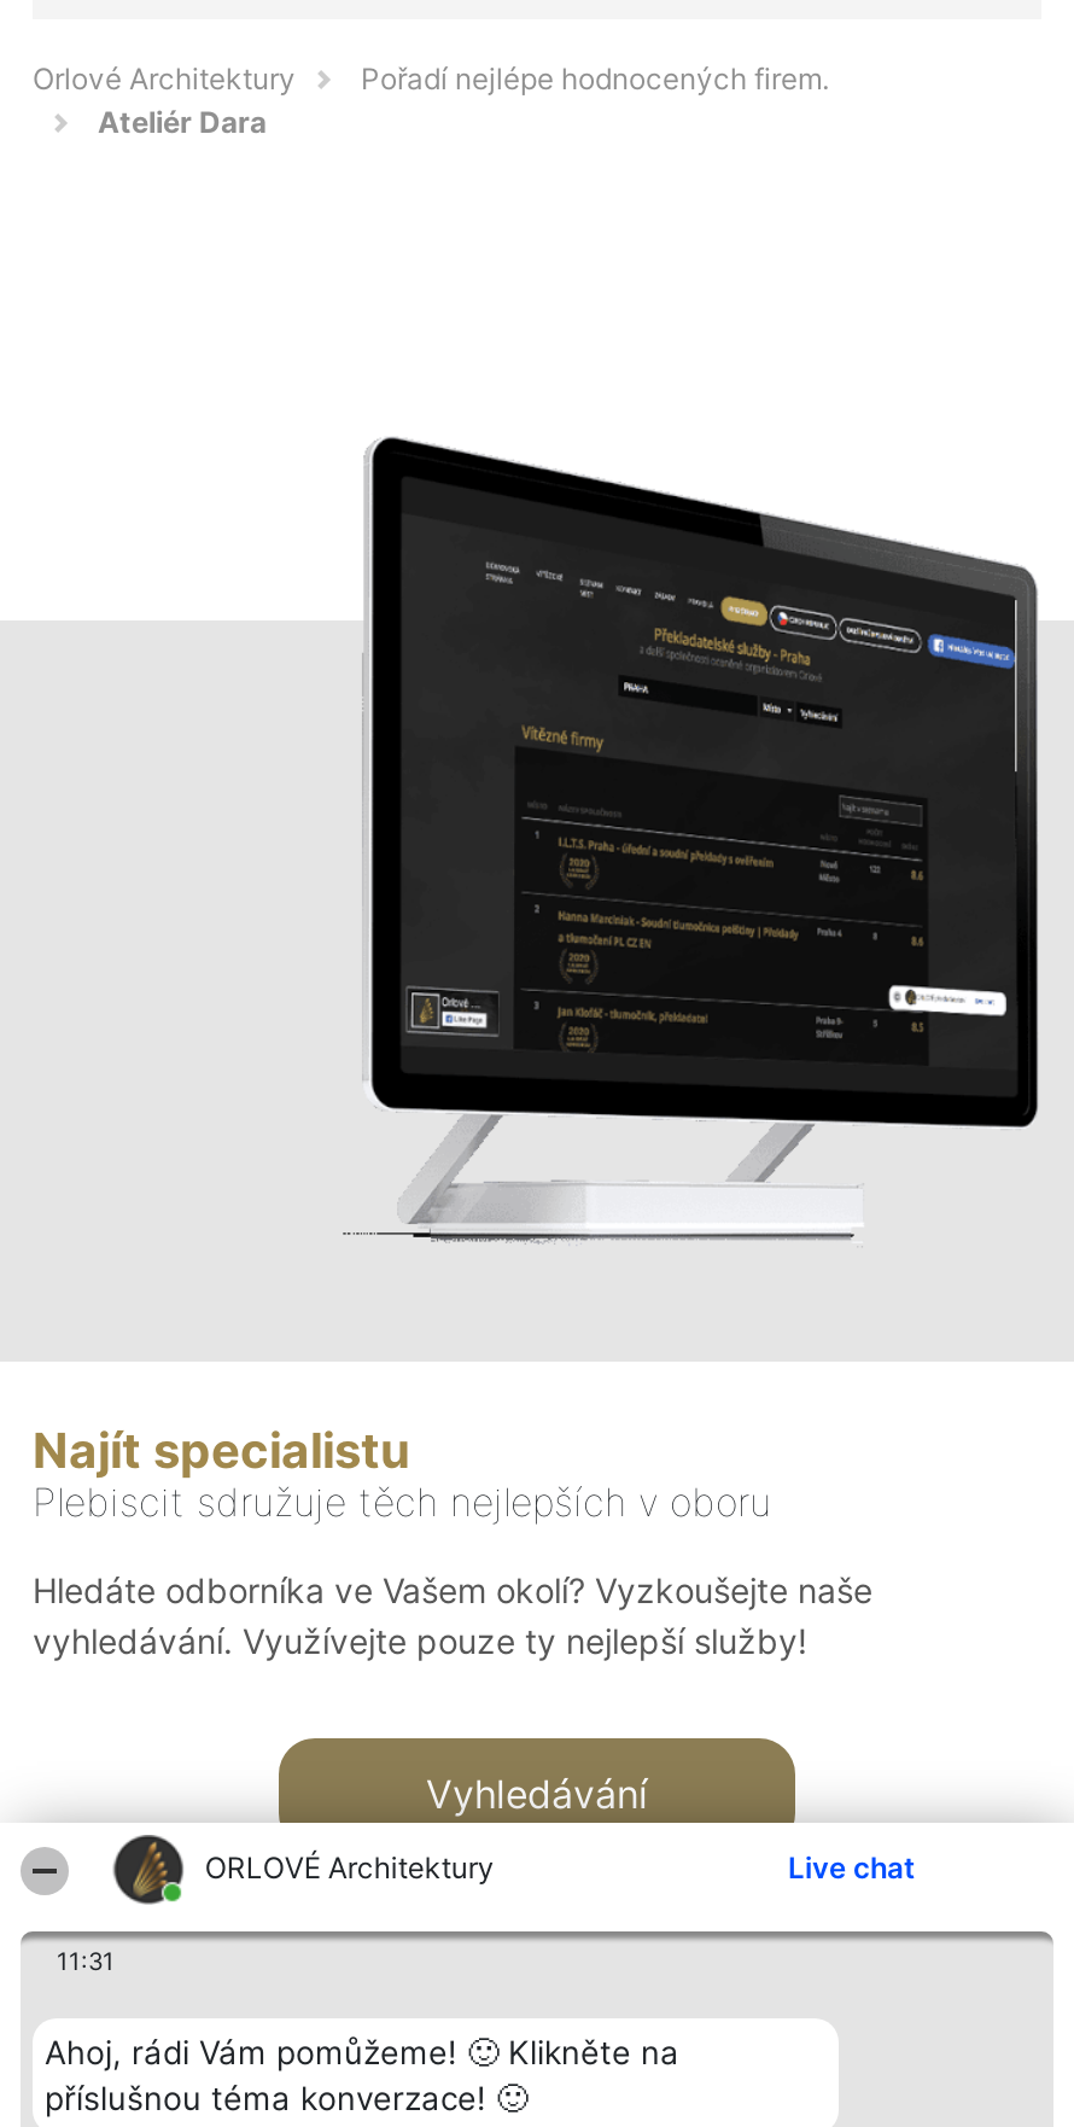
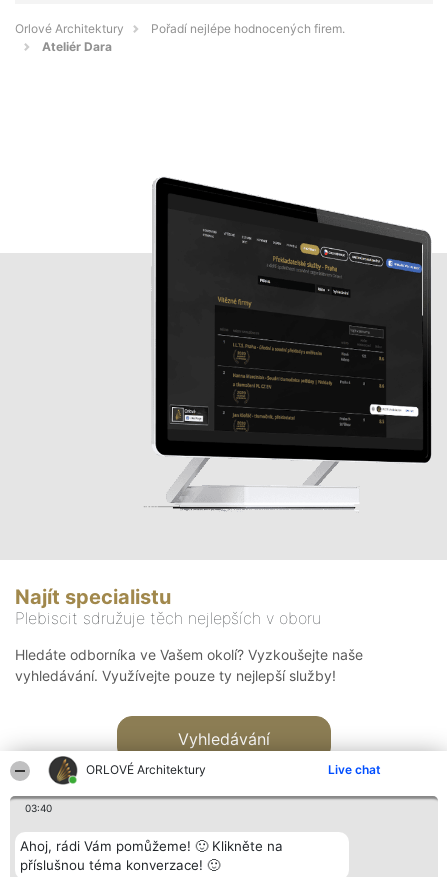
- 11:31
+ 03:40
